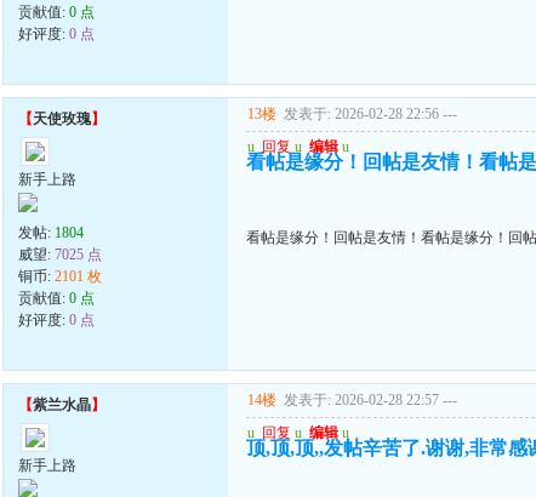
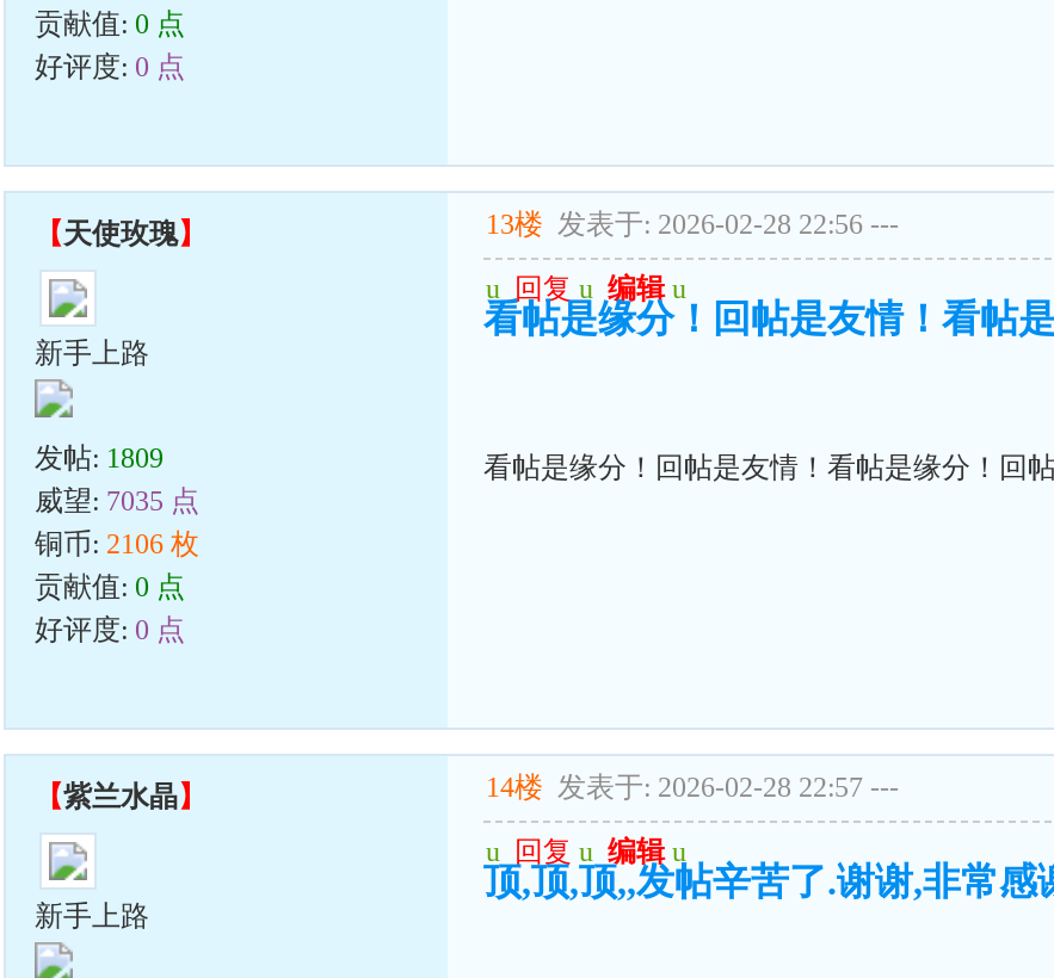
- 发帖: 1804
+ 发帖: 1809

- 威望: 7025 点
+ 威望: 7035 点

- 铜币: 2101 枚
+ 铜币: 2106 枚
